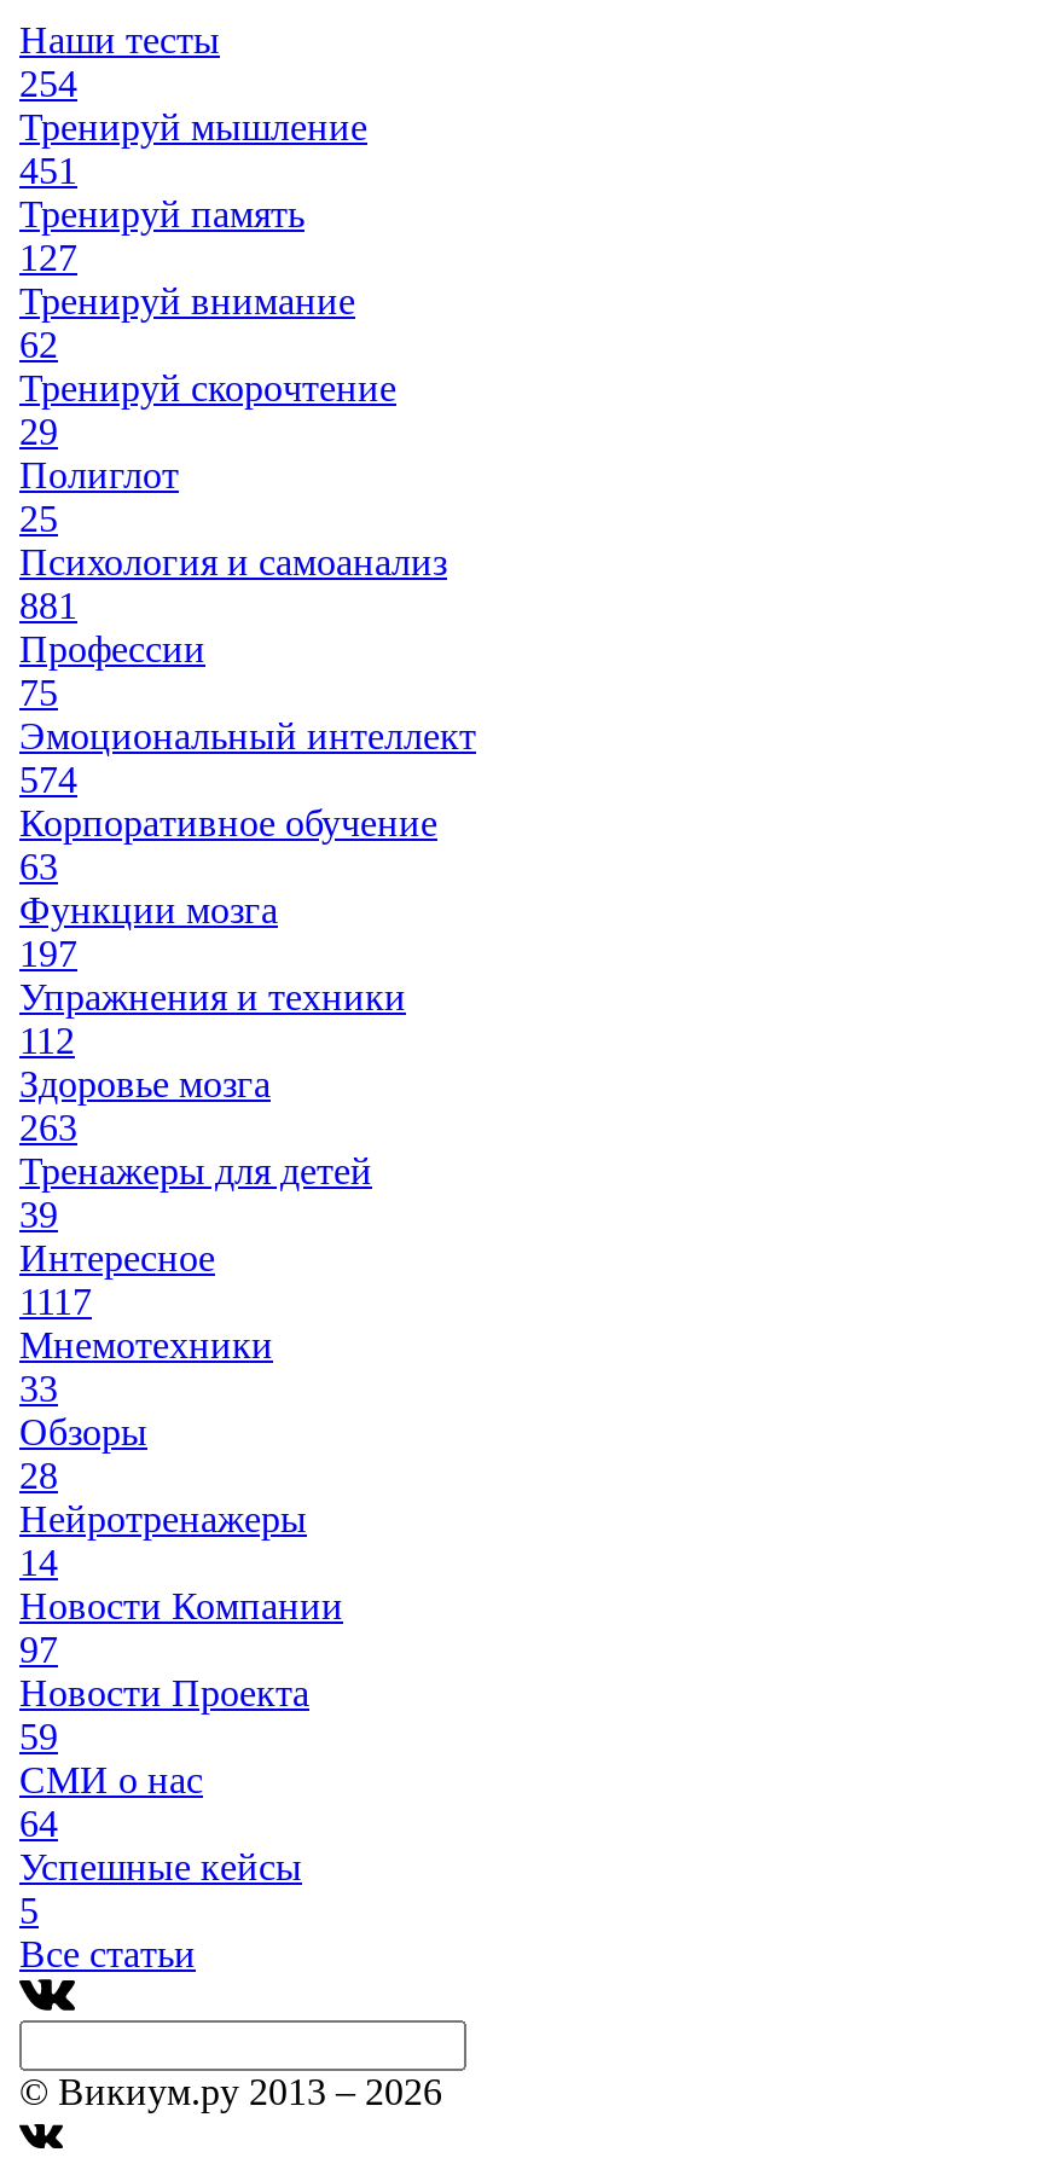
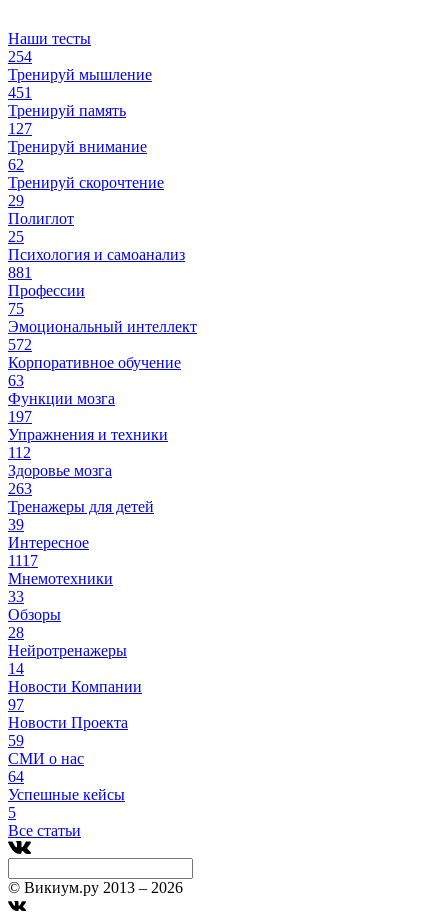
- 574
+ 572
